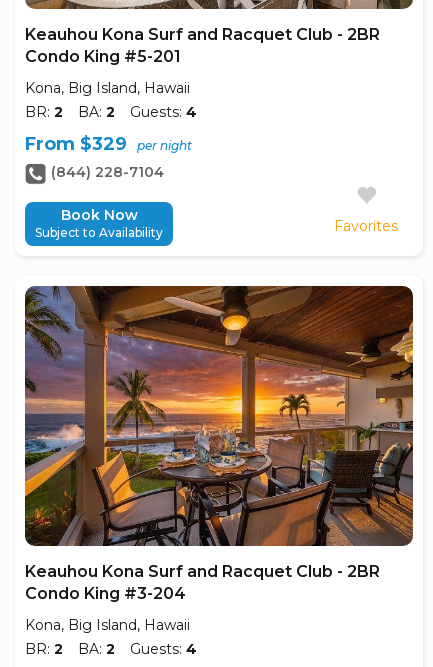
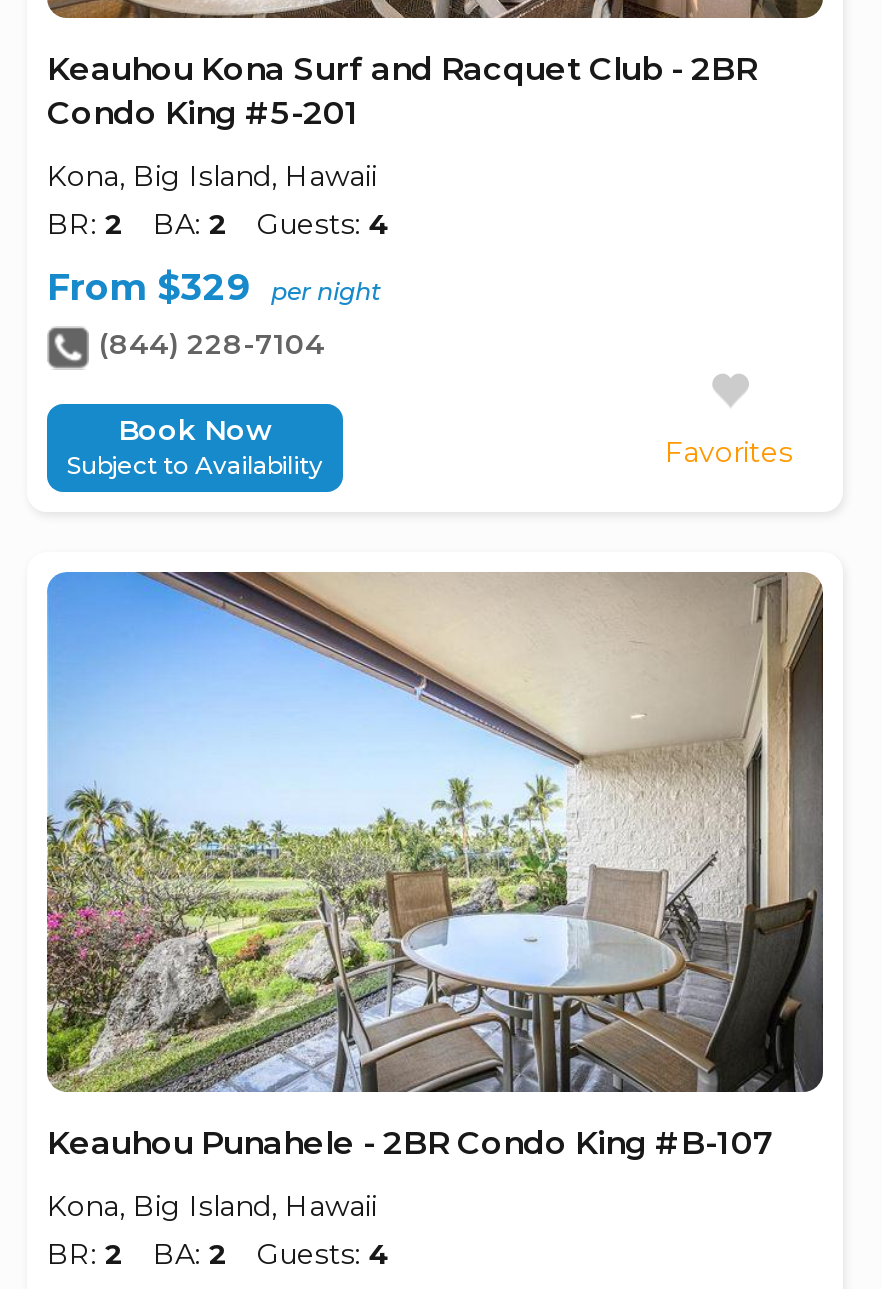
- [image]
- Keauhou Kona Surf and Racquet Club - 2BR
- Condo King #3-204
+ [image]
+ Keauhou Punahele - 2BR Condo King #B-107
